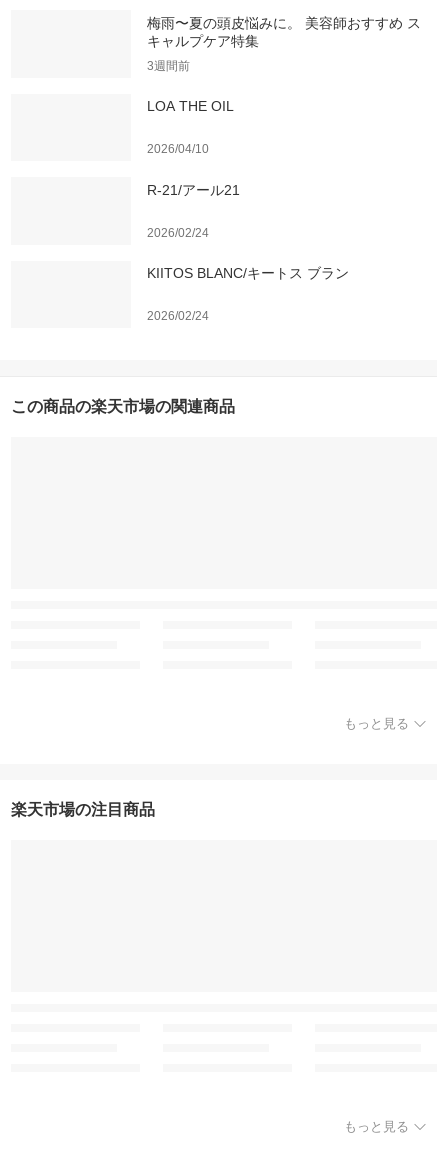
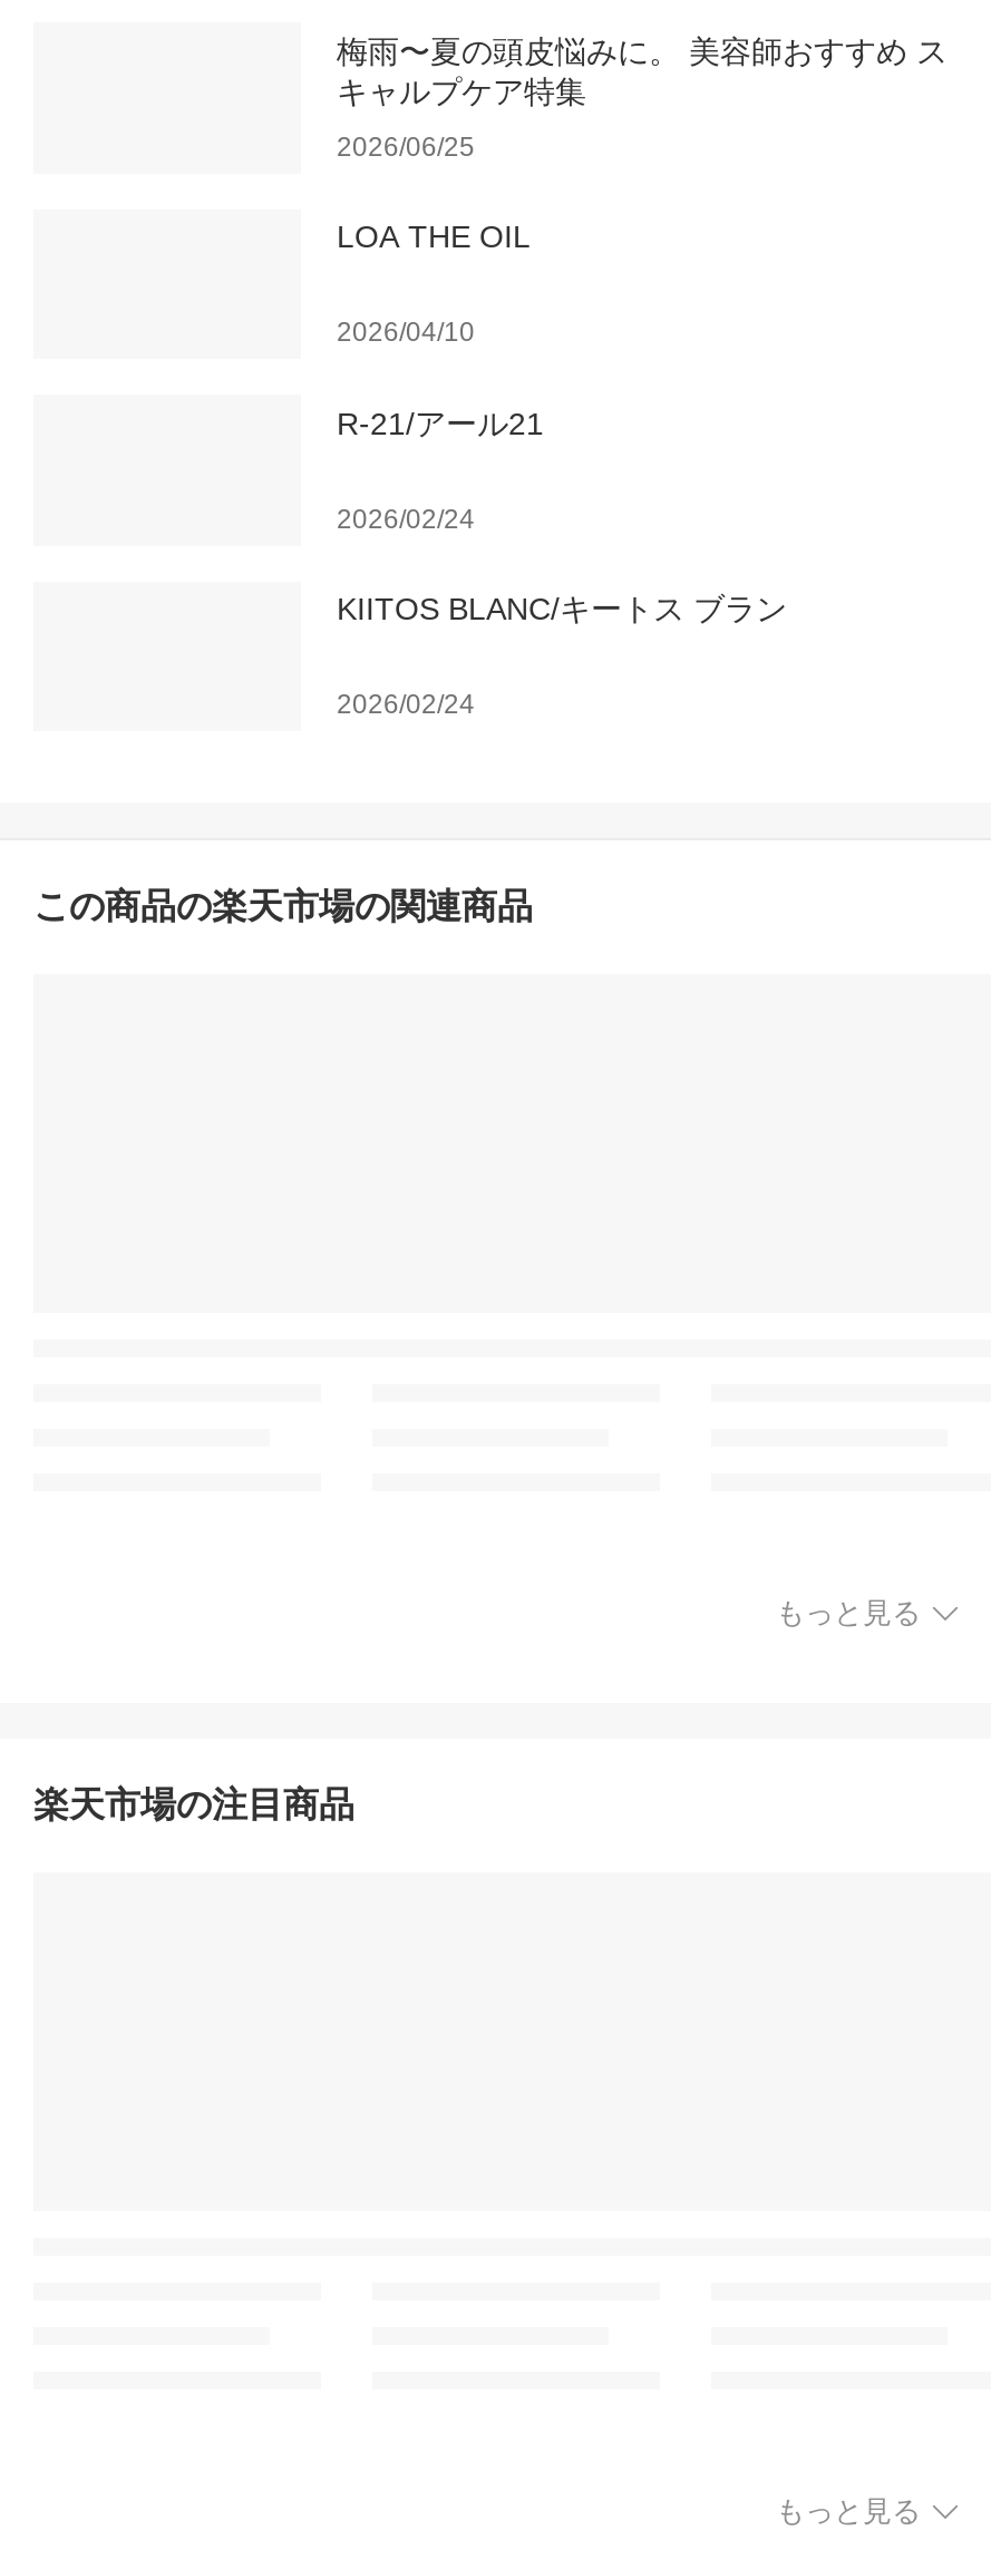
- 3週間前
+ 2026/06/25
